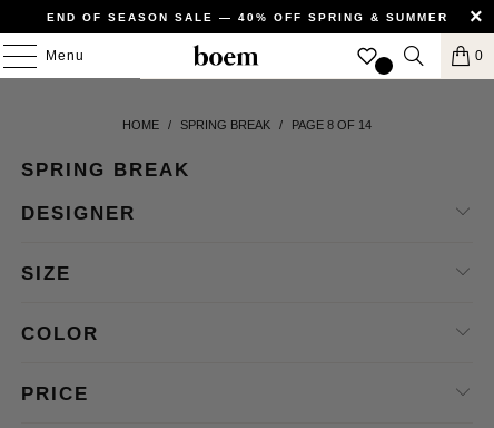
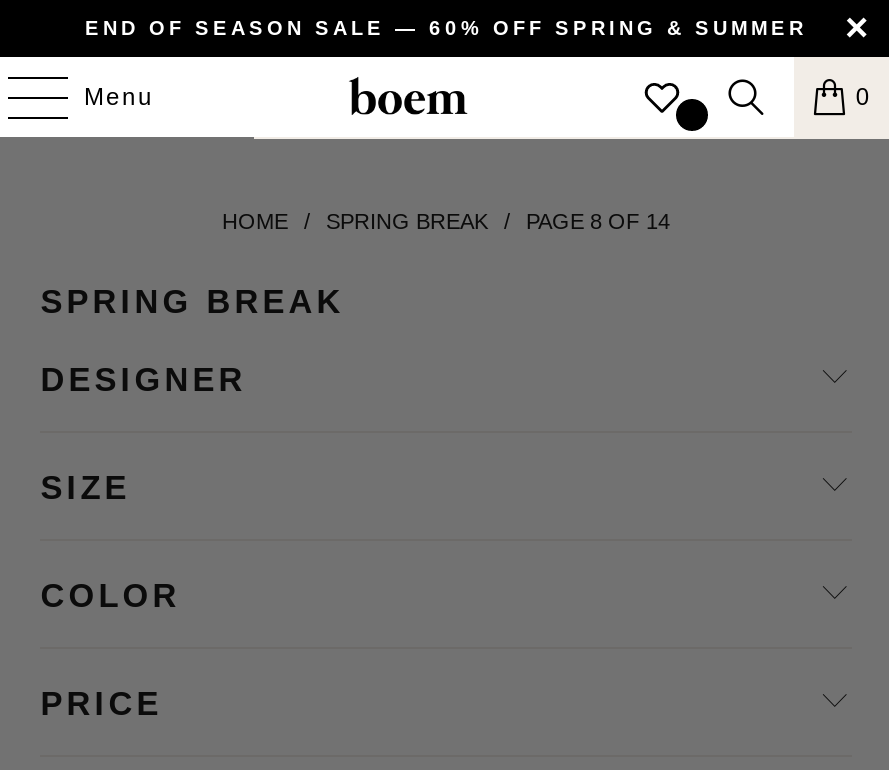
- END OF SEASON SALE — 40% OFF SPRING & SUMMER
+ END OF SEASON SALE — 60% OFF SPRING & SUMMER
